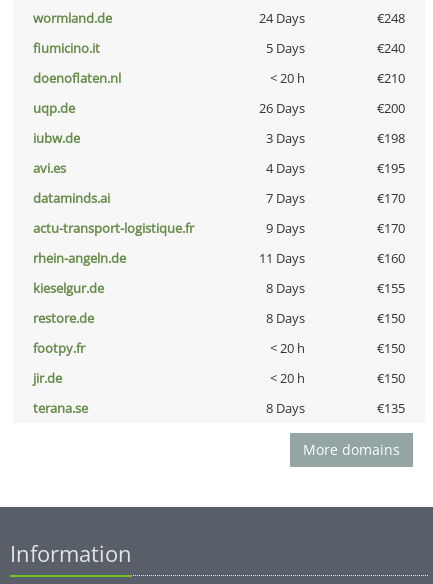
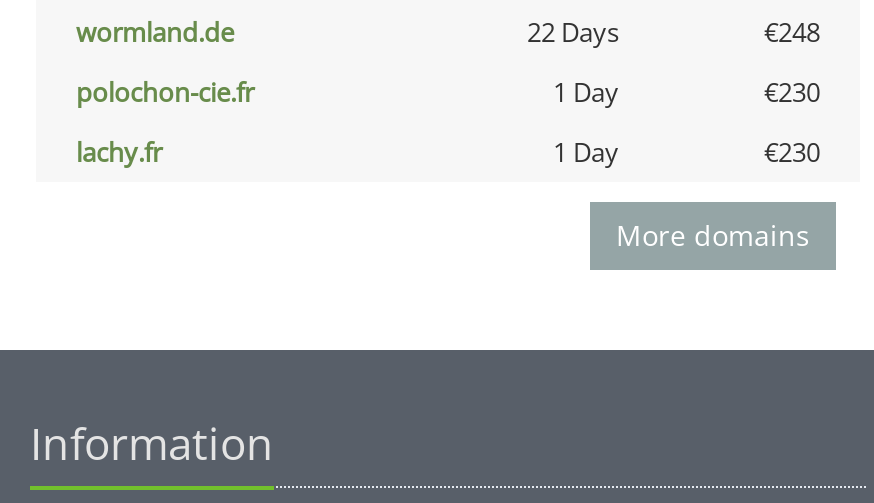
- 24 Days
+ 22 Days

- fiumicino.it
- 5 Days
- €240
- doenoflaten.nl
- < 20 h
- €210
- uqp.de
- 26 Days
- €200
- iubw.de
- 3 Days
- €198
- avi.es
- 4 Days
- €195
- dataminds.ai
- 7 Days
- €170
- actu-transport-logistique.fr
- 9 Days
- €170
- rhein-angeln.de
- 11 Days
- €160
- kieselgur.de
- 8 Days
- €155
- restore.de
- 8 Days
- €150
- footpy.fr
- < 20 h
- €150
- jir.de
- < 20 h
- €150
- terana.se
- 8 Days
- €135
+ polochon-cie.fr
+ 1 Day
+ €230
+ lachy.fr
+ 1 Day
+ €230
